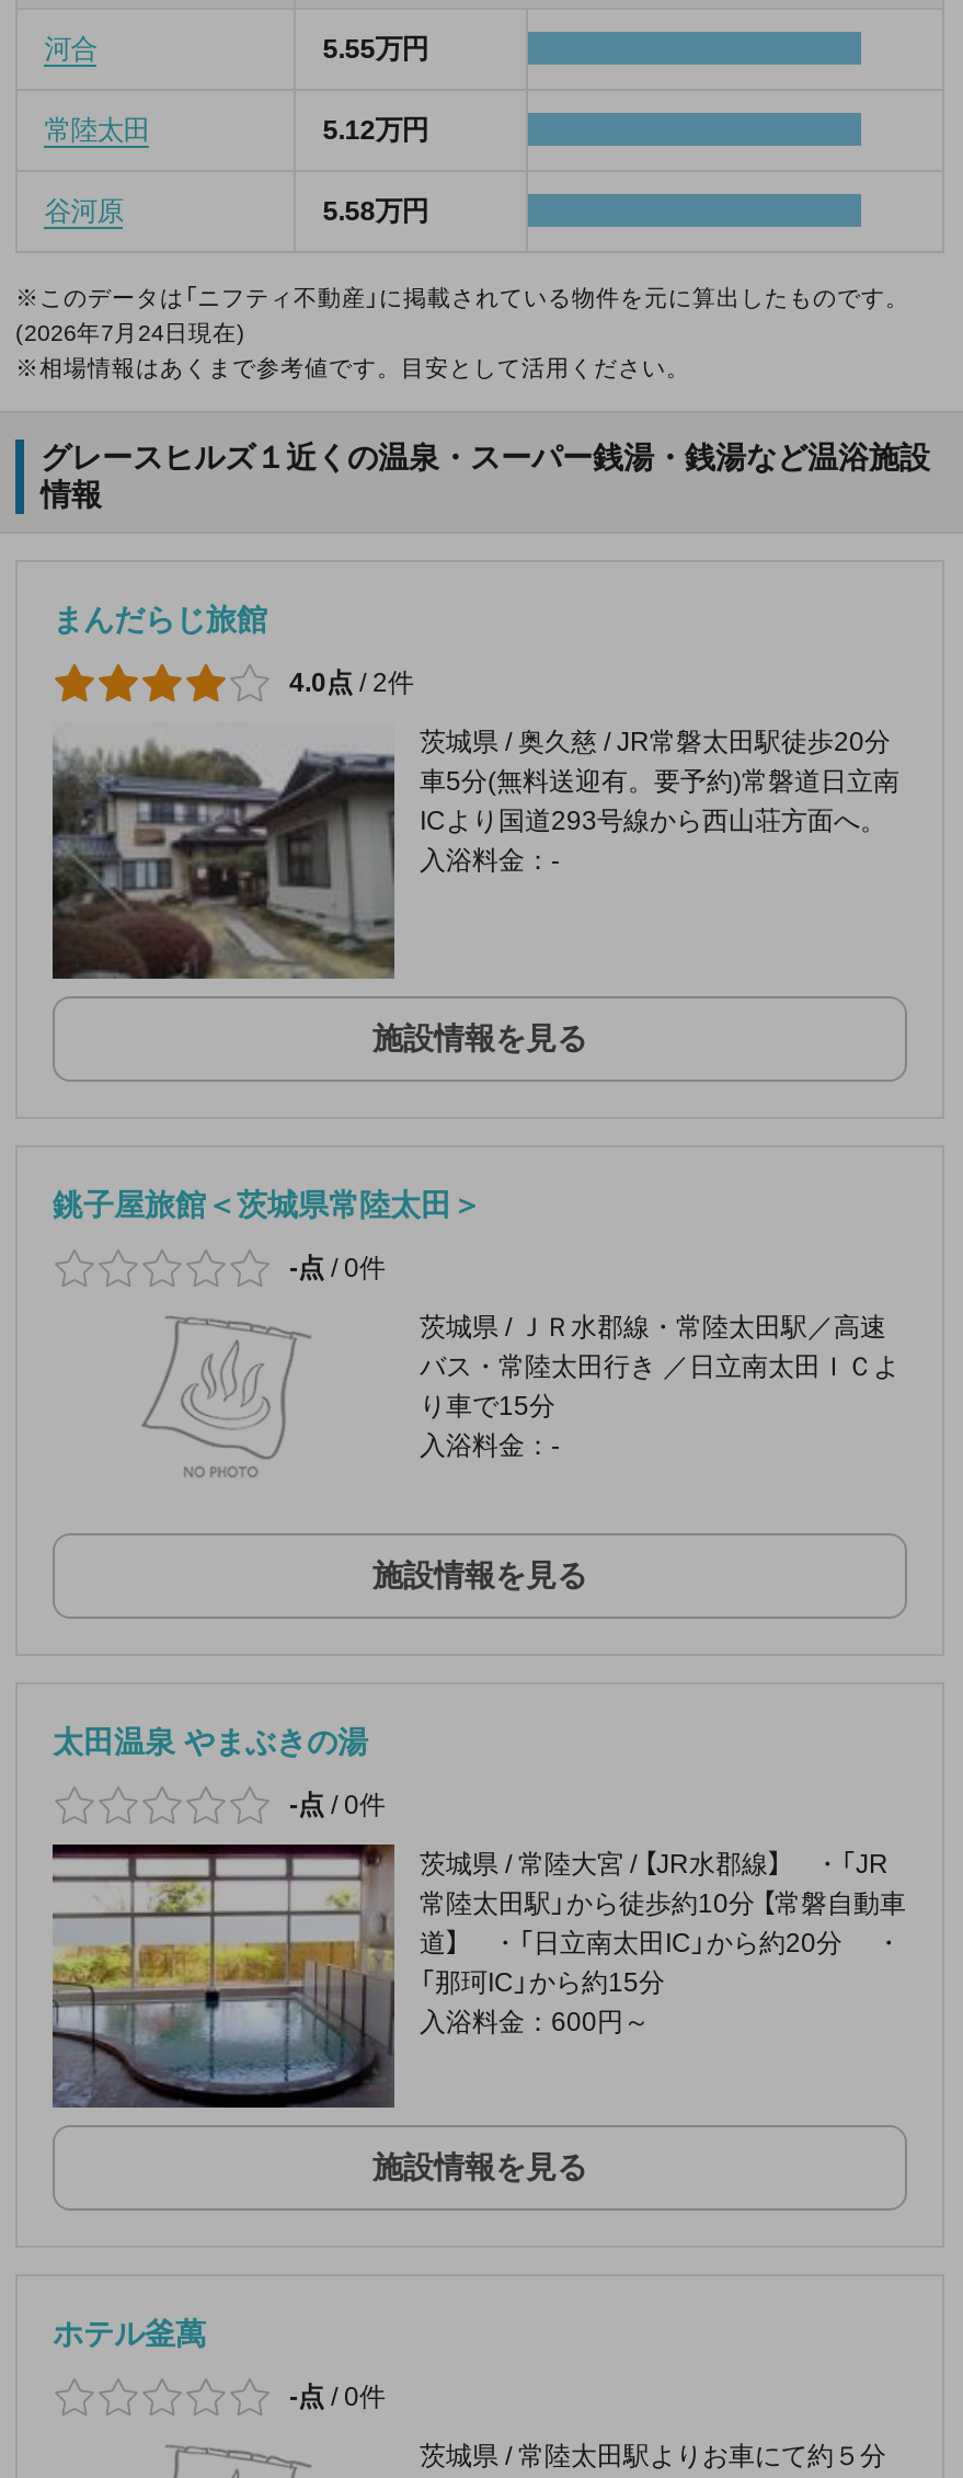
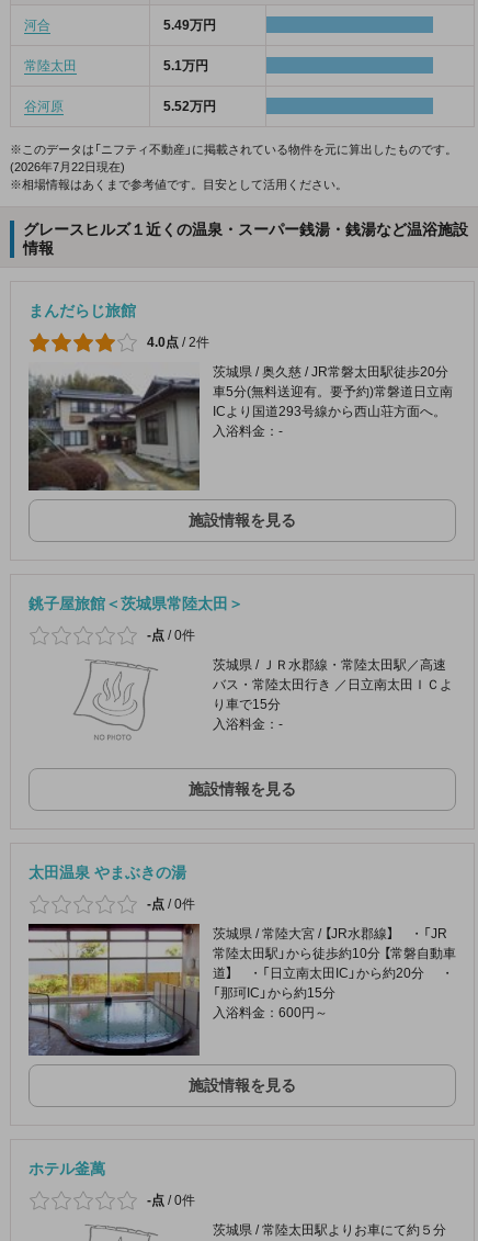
- 5.55万円
+ 5.49万円

- 5.12万円
+ 5.1万円

- 5.58万円
+ 5.52万円

- (2026年7月24日現在)
+ (2026年7月22日現在)
